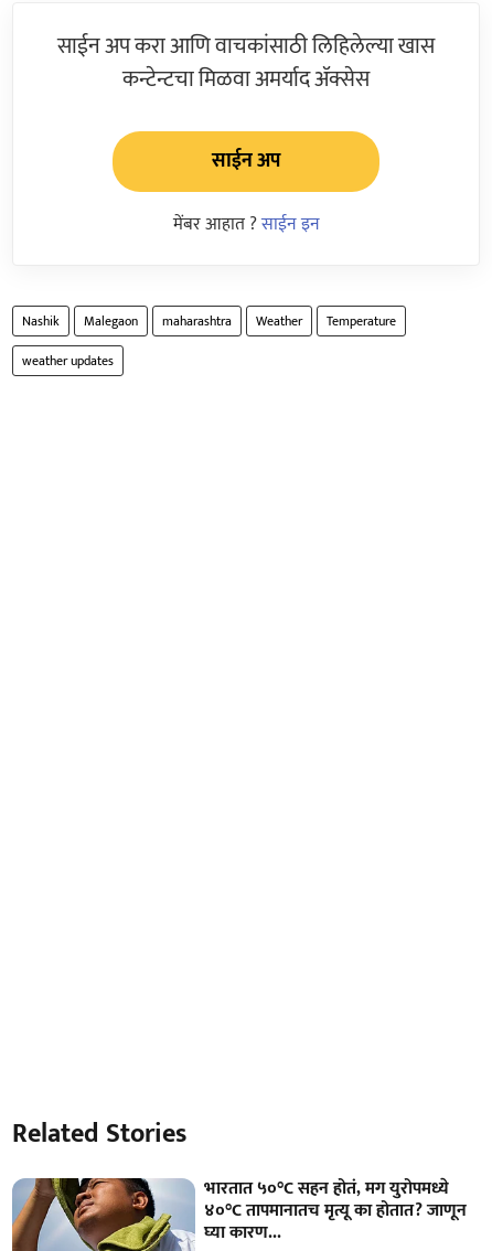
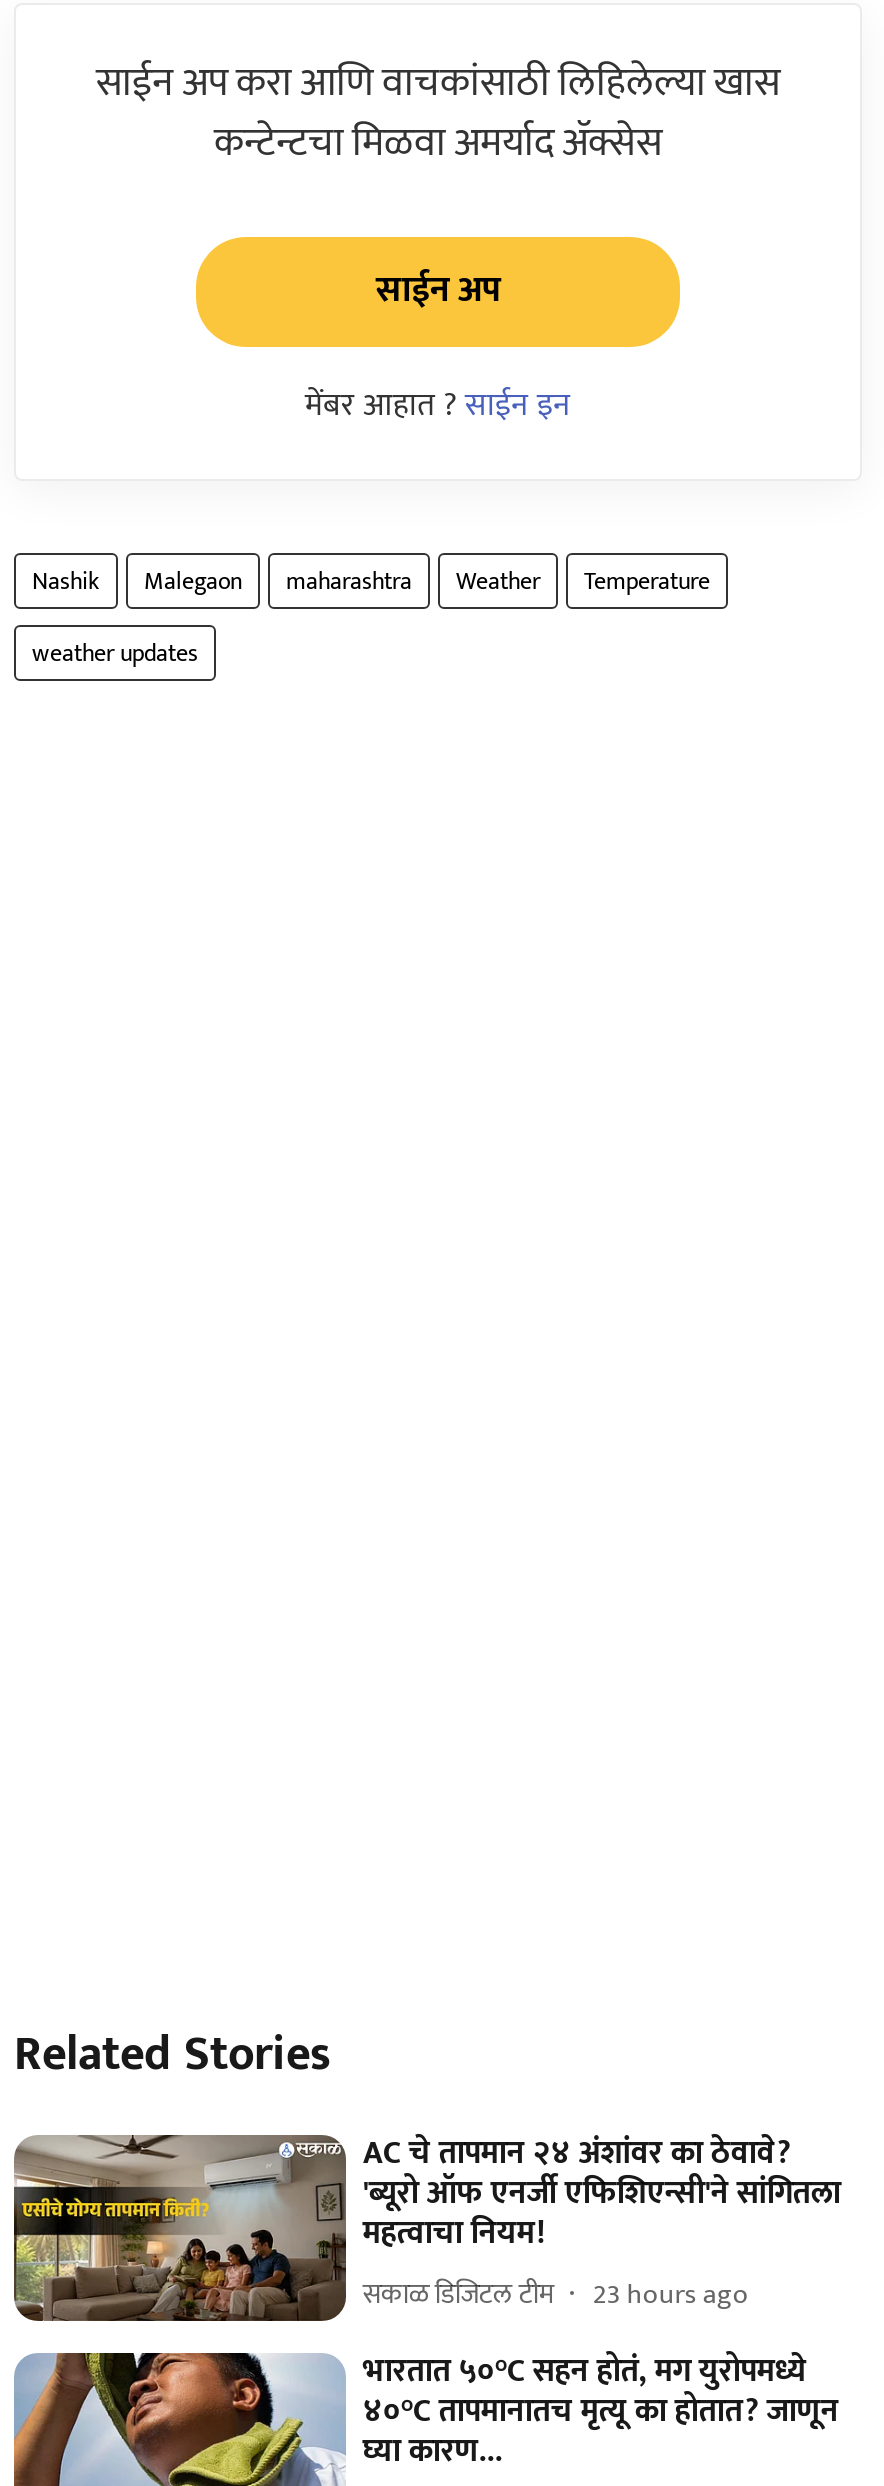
+ [image]
+ AC चे तापमान २४ अंशांवर का ठेवावे?
+ 'ब्यूरो ऑफ एनर्जी एफिशिएन्सी'ने सांगितला
+ महत्वाचा नियम!
+ सकाळ डिजिटल टीम
+ 23 hours ago
